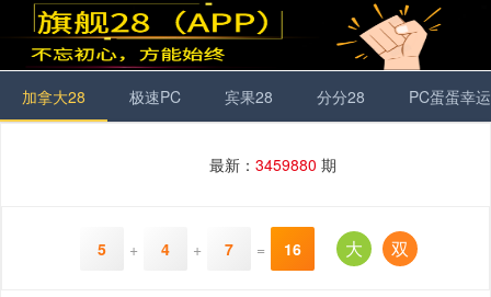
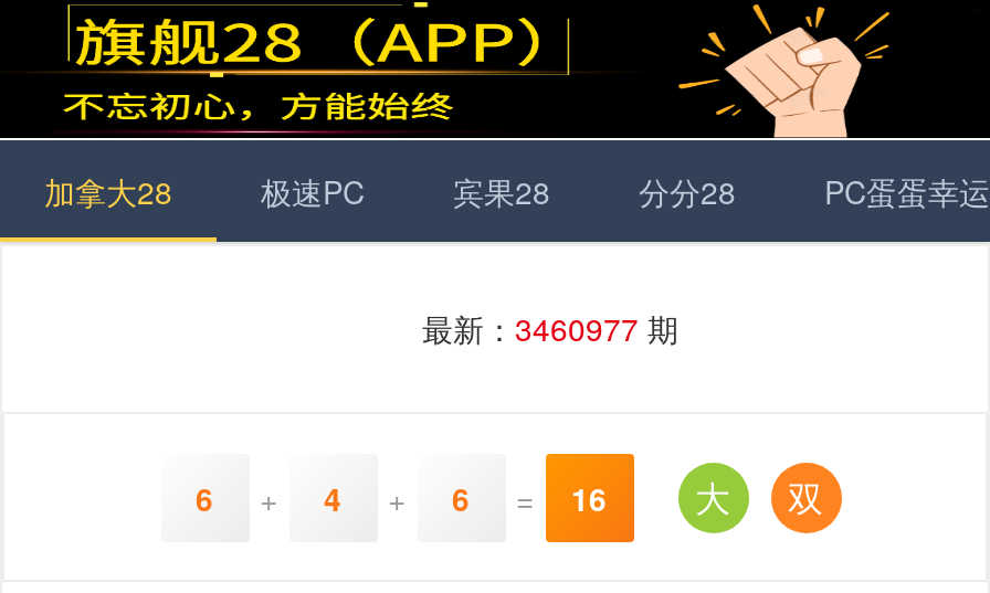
- 最新：3459880期
+ 最新：3460977期

- 5
+ 6

- 7
+ 6
